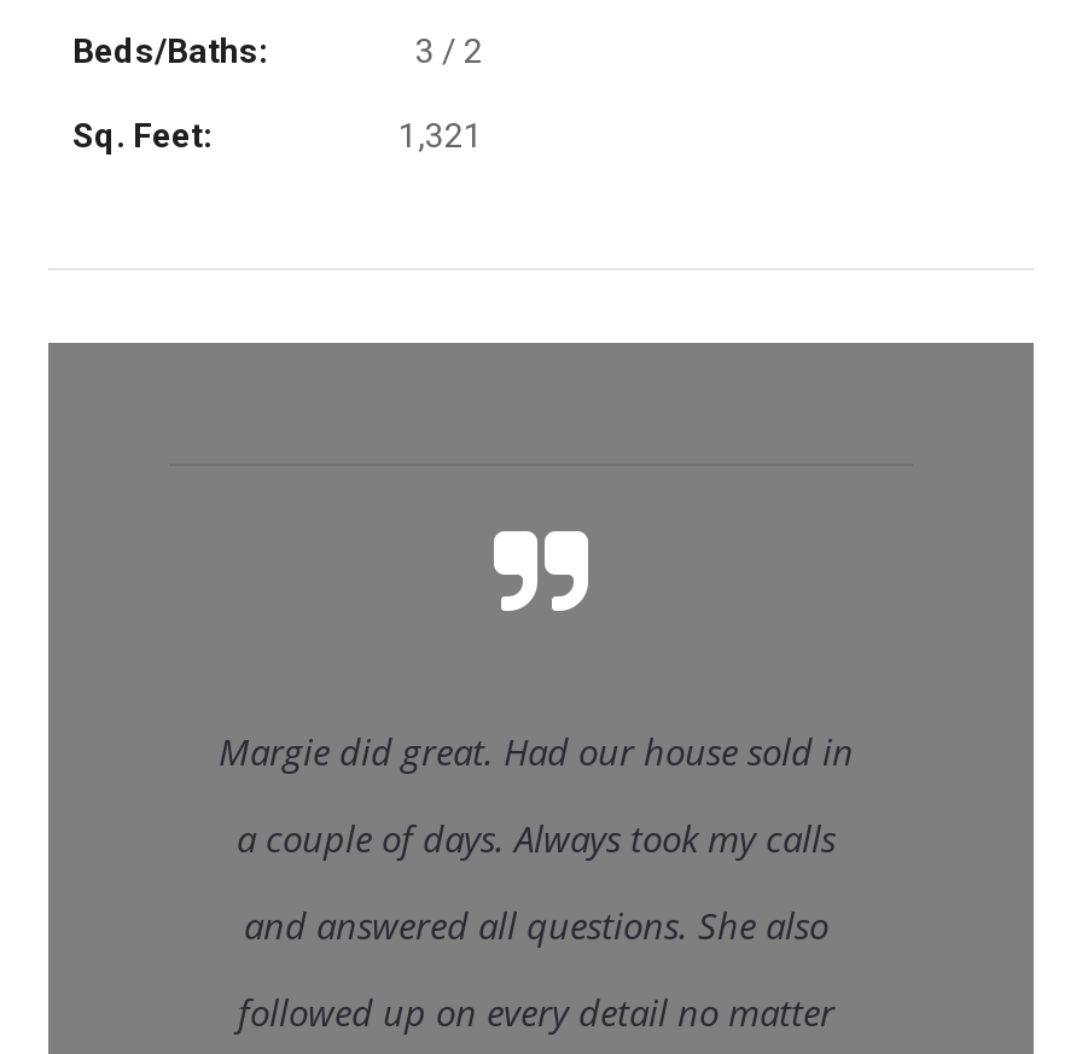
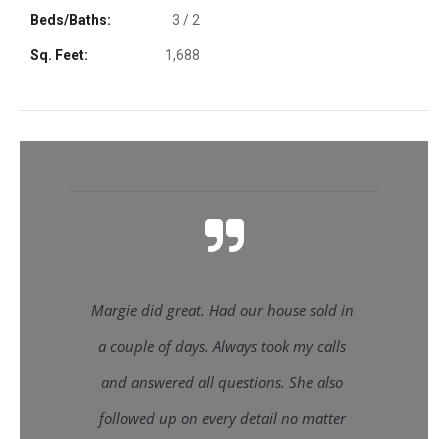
- 1,321
+ 1,688
